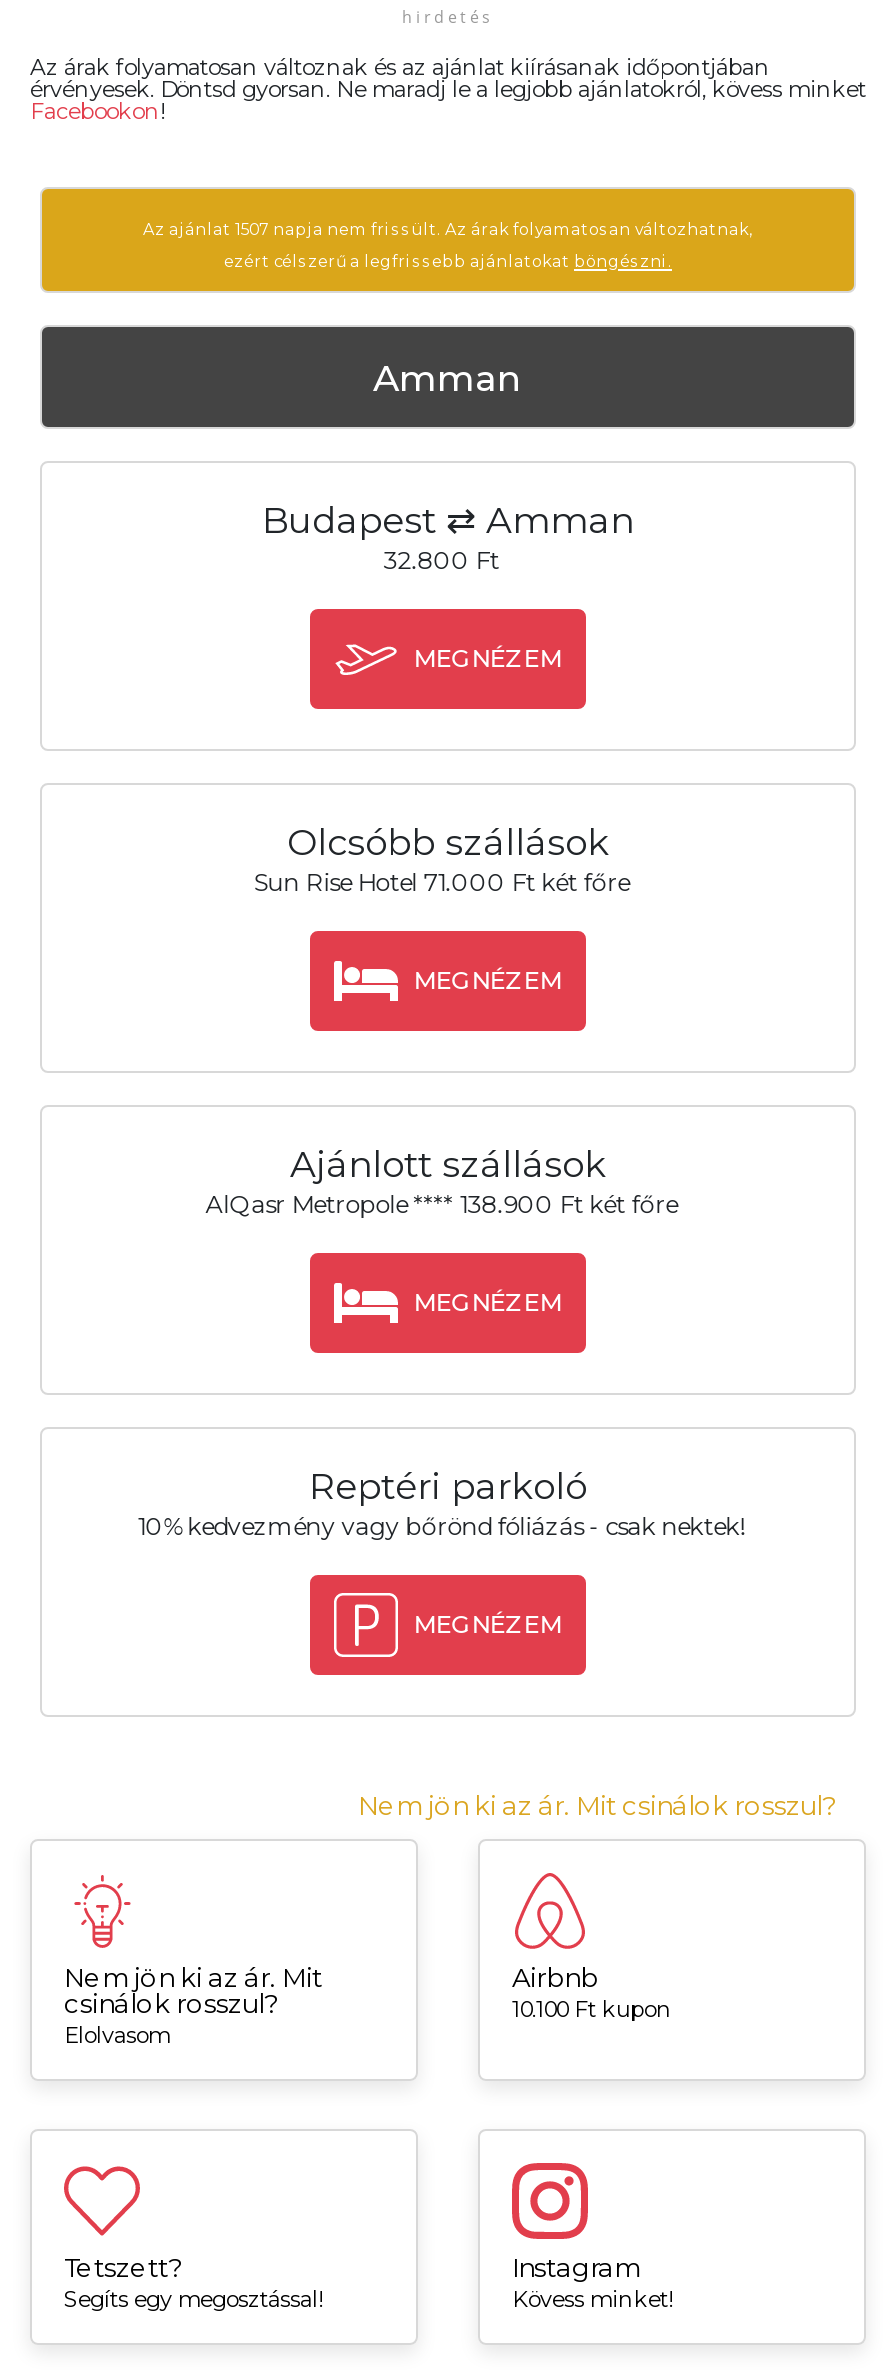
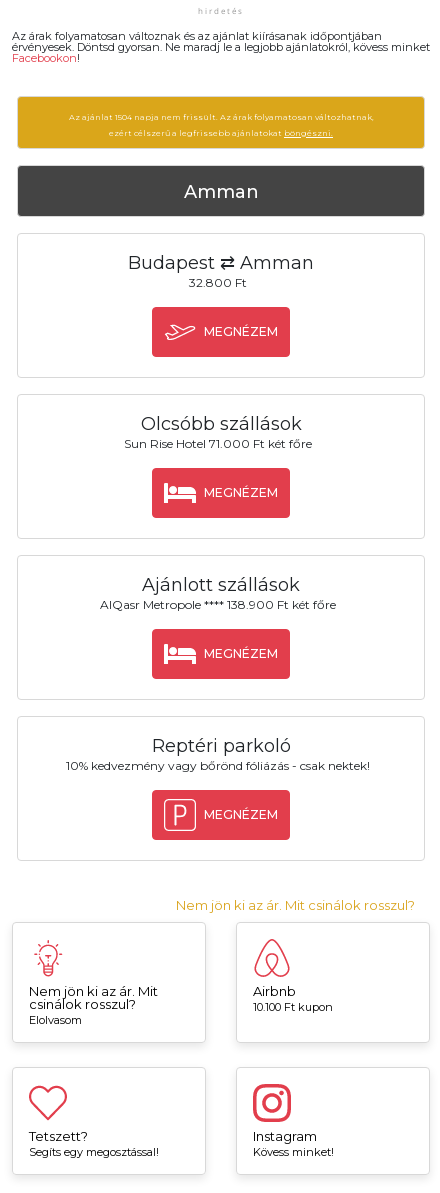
- Az ajánlat 1507 napja nem frissült. Az árak folyamatosan változhatnak,
+ Az ajánlat 1504 napja nem frissült. Az árak folyamatosan változhatnak,
